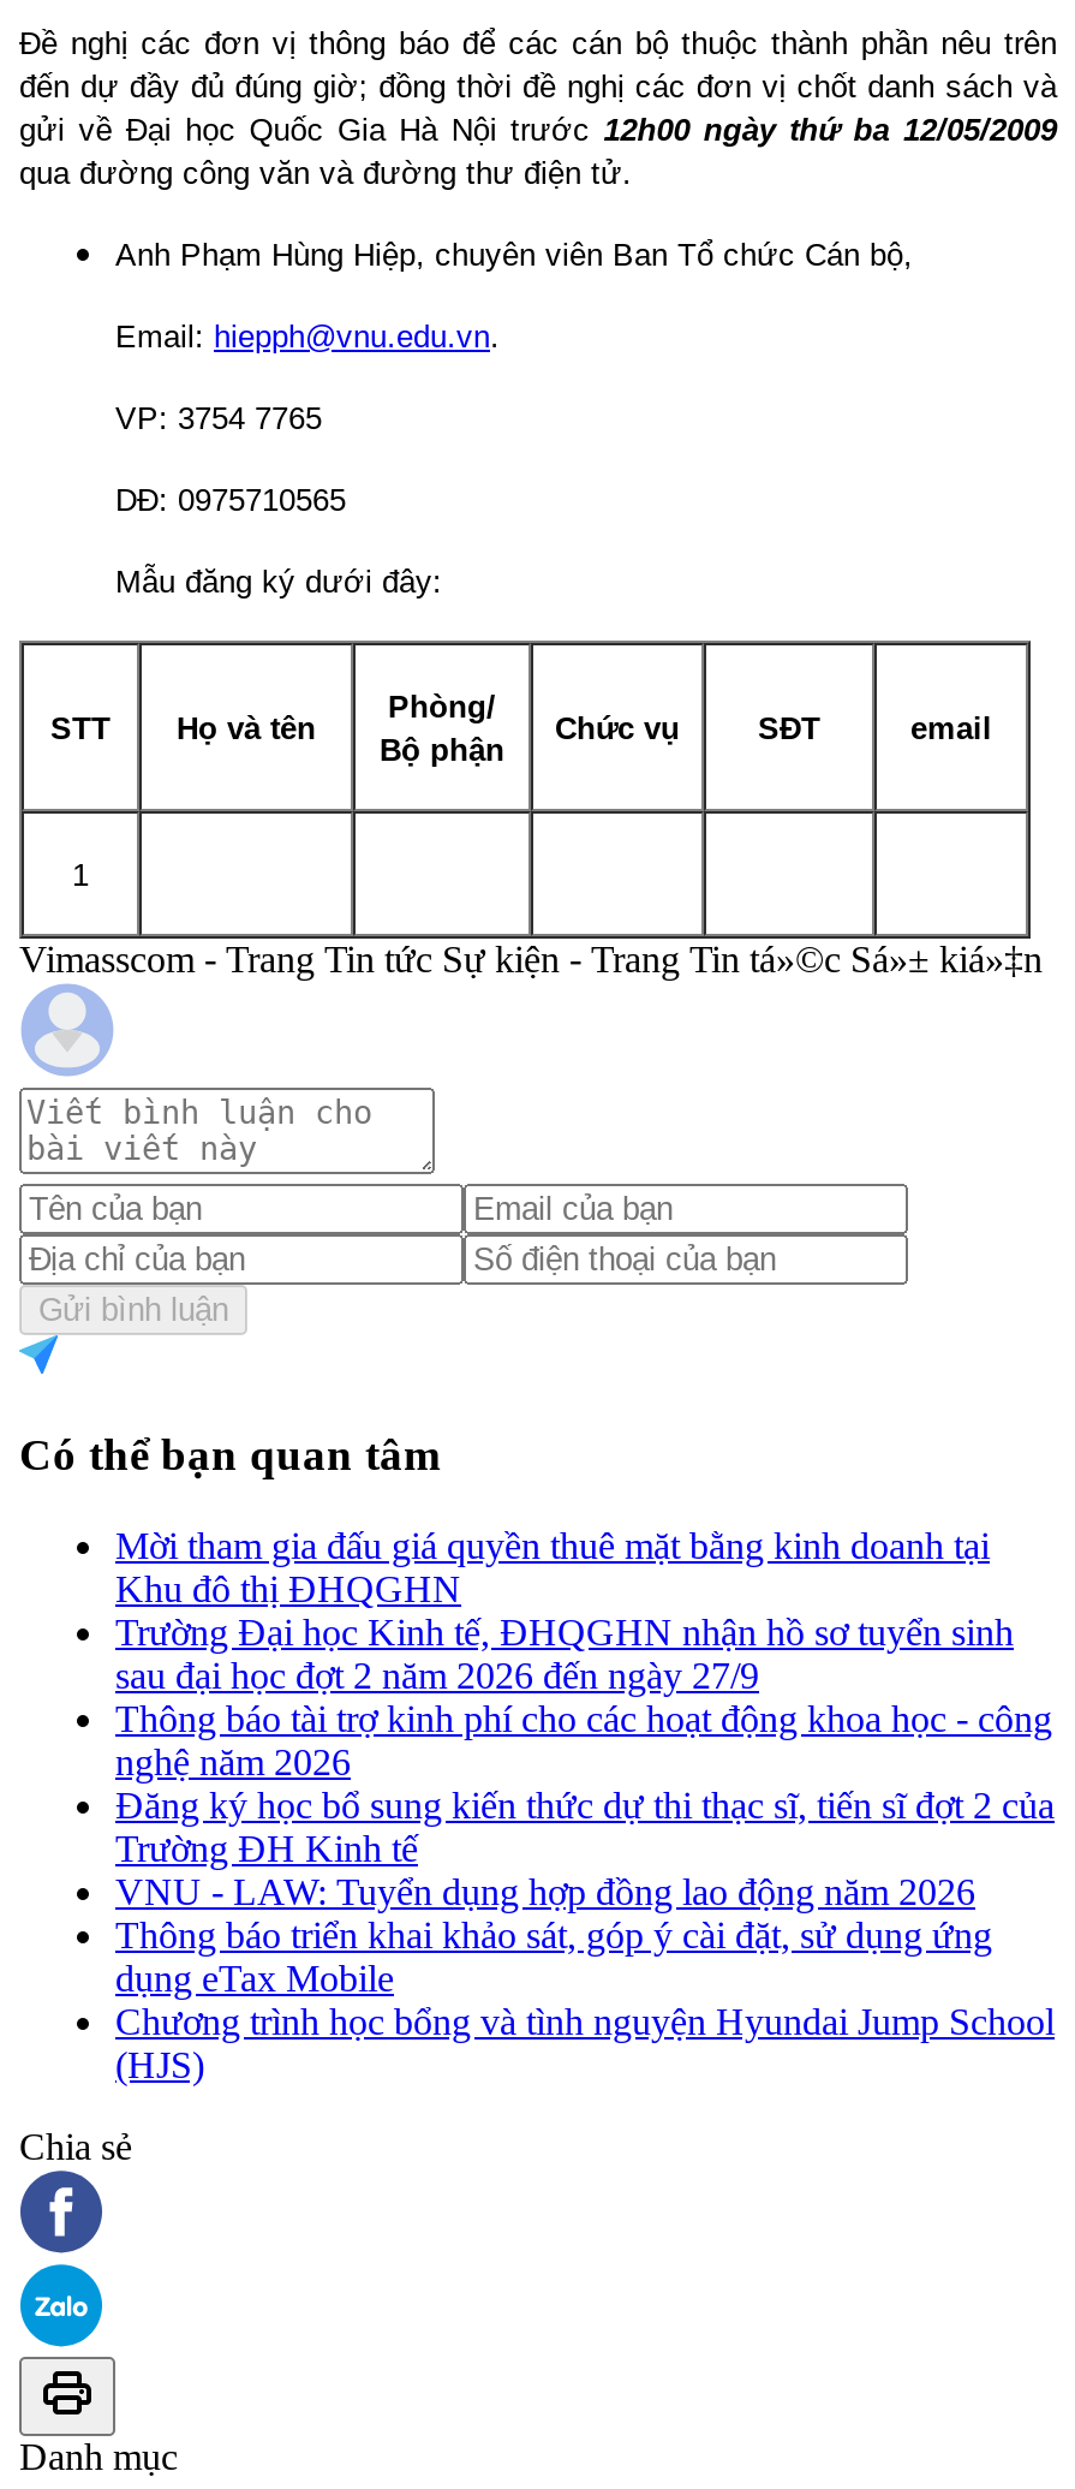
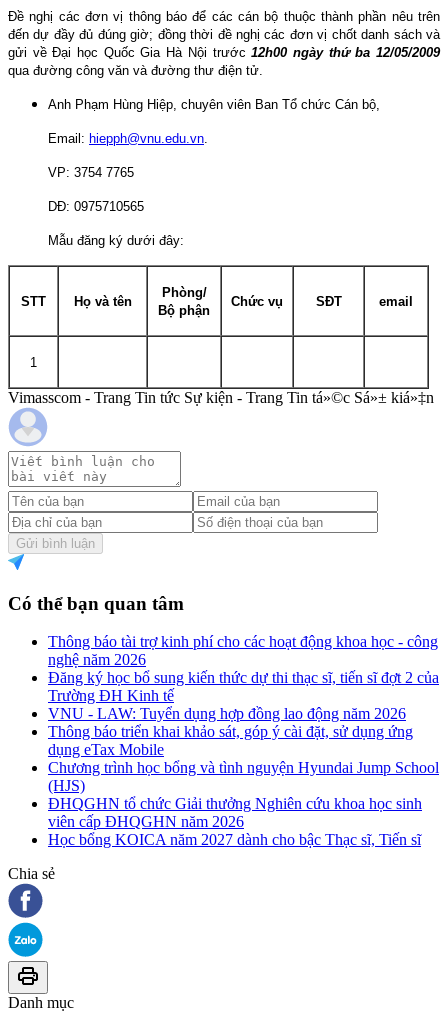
- Mời tham gia đấu giá quyền thuê mặt bằng kinh doanh tại
- Khu đô thị ĐHQGHN
- Trường Đại học Kinh tế, ĐHQGHN nhận hồ sơ tuyển sinh
- sau đại học đợt 2 năm 2026 đến ngày 27/9

moved up: Thông báo tài trợ kinh phí cho các hoạt động khoa học - công | nghệ năm 2026 | Đăng ký học bổ sung kiến thức dự thi thạc sĩ, tiến sĩ đợt 2 của | ... | Chương trình học bổng và tình nguyện Hyundai Jump School | (HJS)

+ ĐHQGHN tổ chức Giải thưởng Nghiên cứu khoa học sinh
+ viên cấp ĐHQGHN năm 2026
+ Học bổng KOICA năm 2027 dành cho bậc Thạc sĩ, Tiến sĩ
